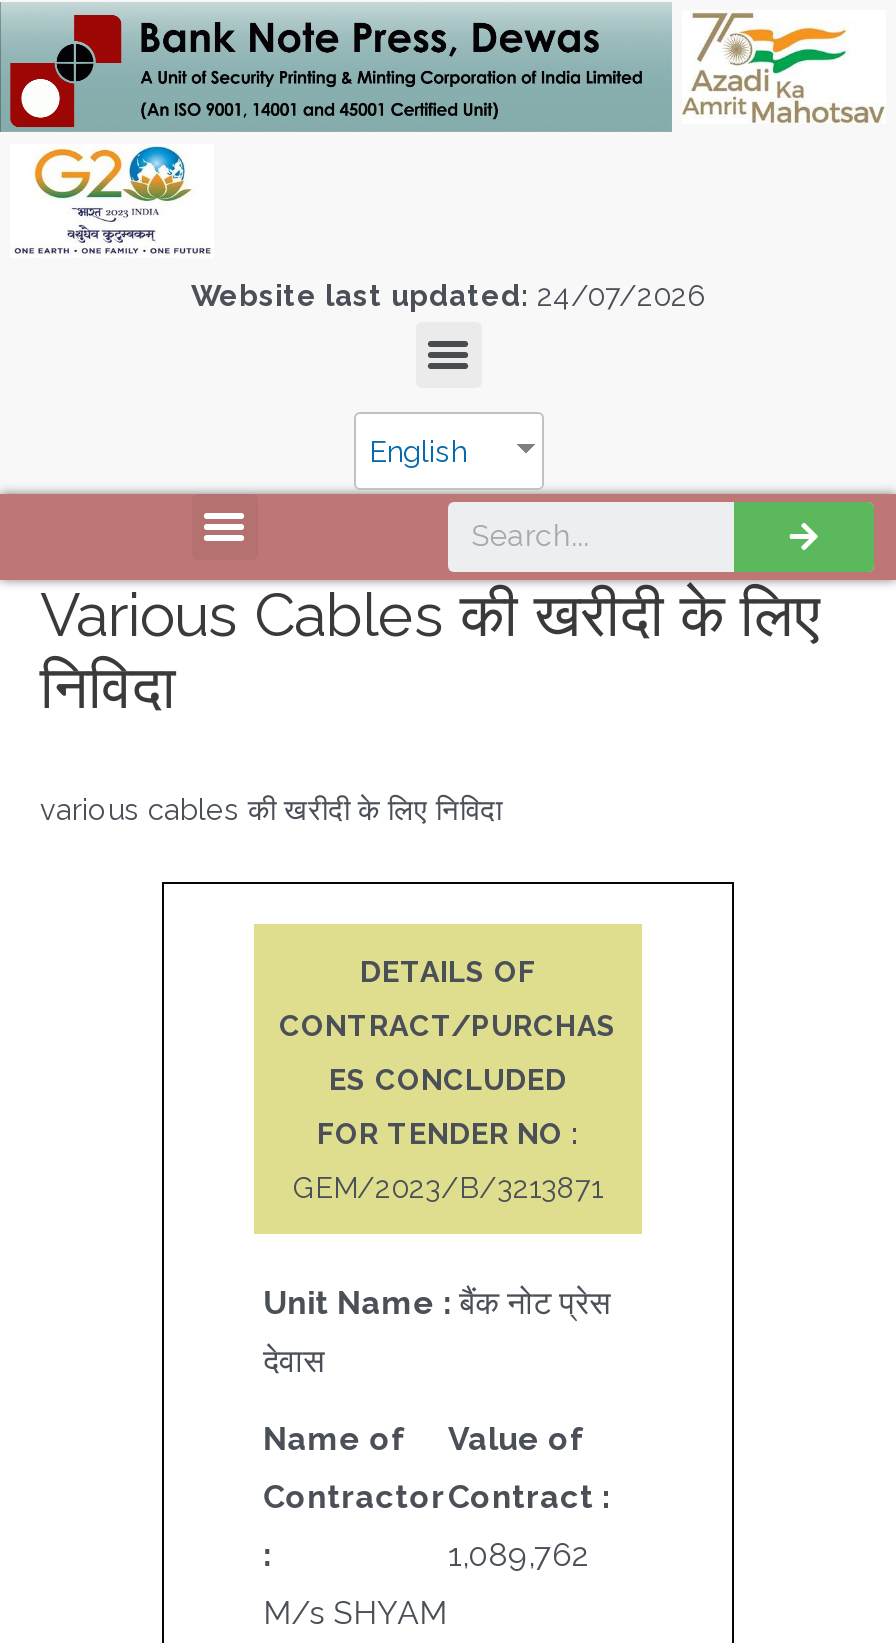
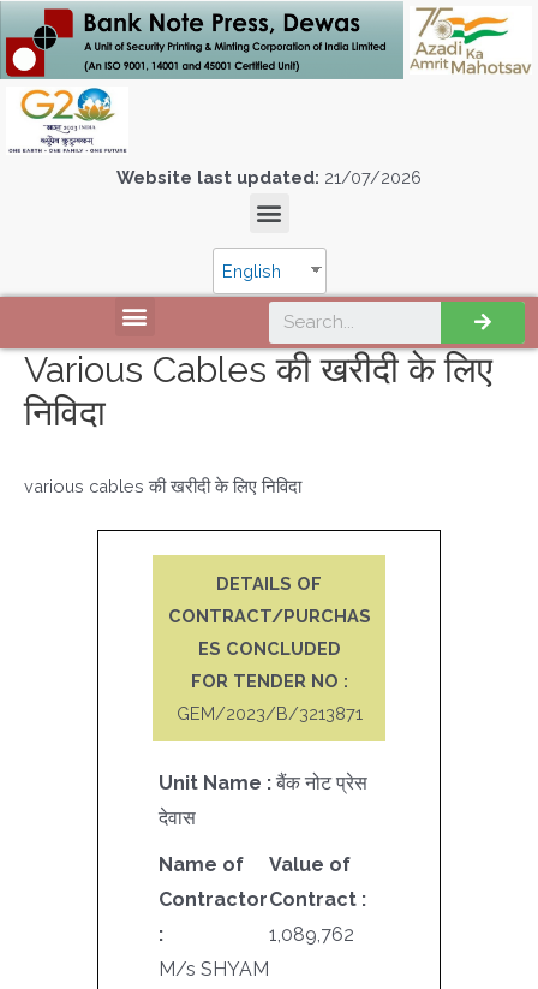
- Website last updated: 24/07/2026
+ Website last updated: 21/07/2026
